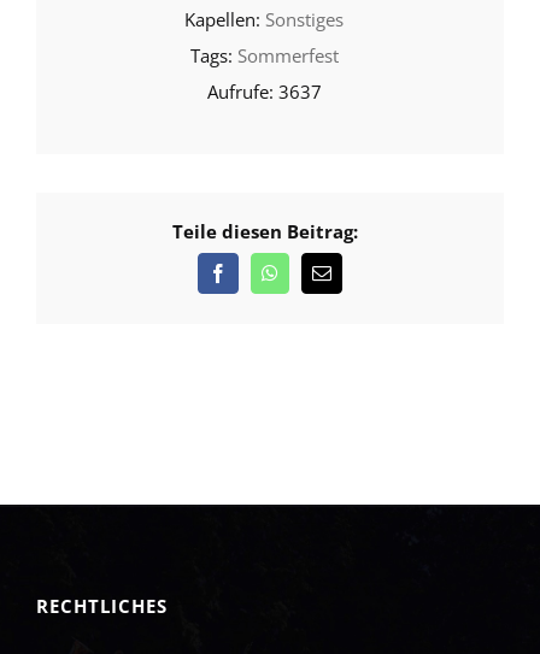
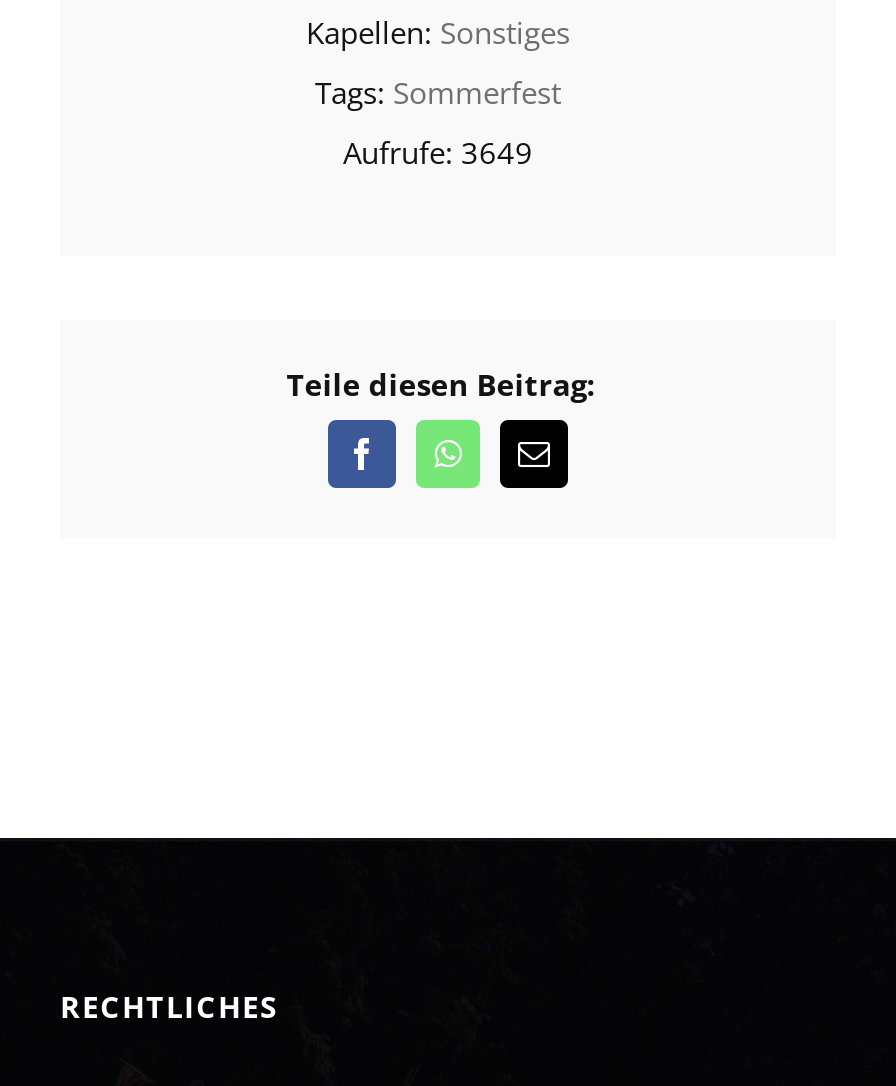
- 3637
+ 3649
